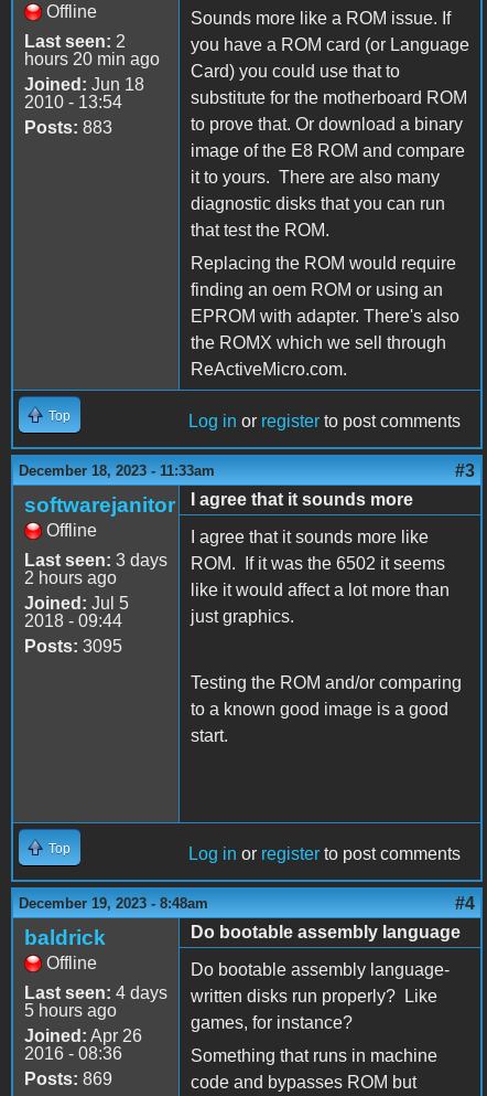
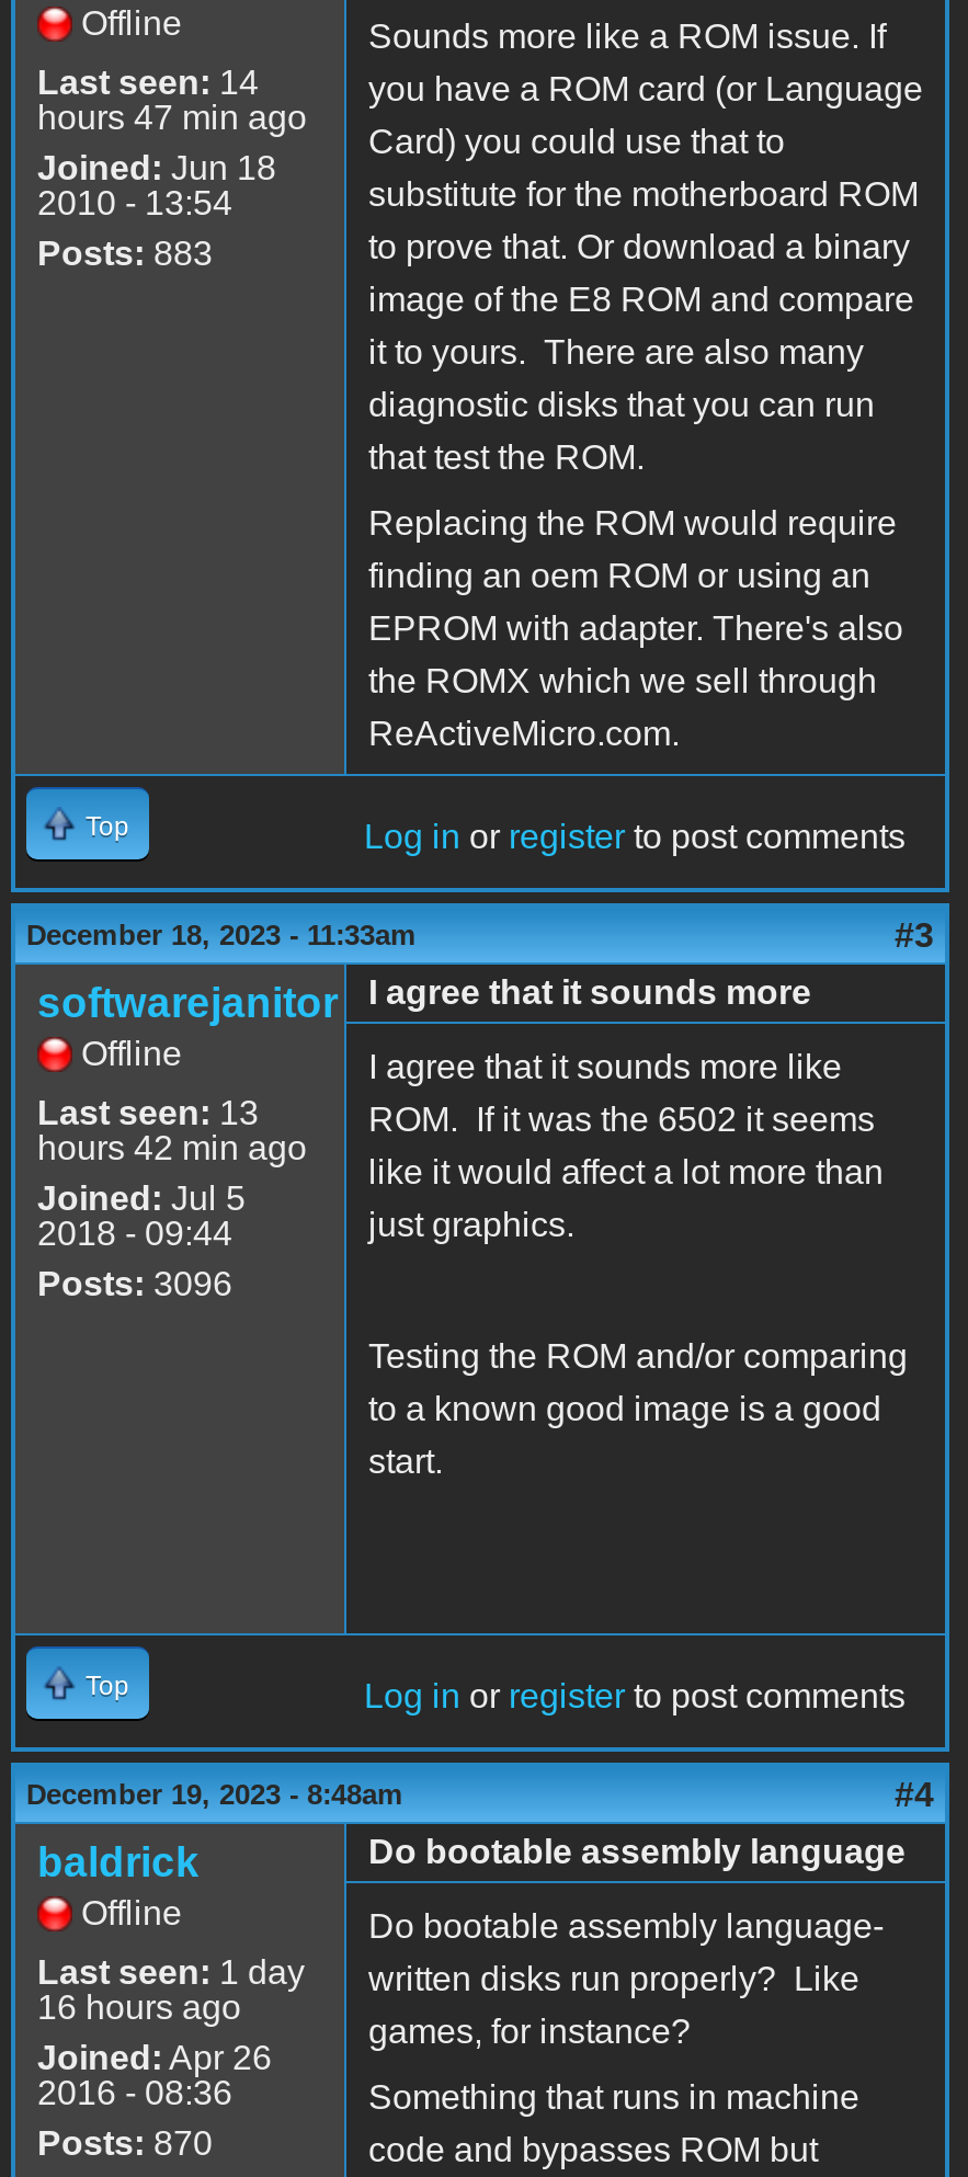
- Last seen: 2
+ Last seen: 14

- hours 20 min ago
+ hours 47 min ago

- Last seen: 3 days
- 2 hours ago
+ Last seen: 13
+ hours 42 min ago

- Posts: 3095
+ Posts: 3096

- Last seen: 4 days
+ Last seen: 1 day

- 5 hours ago
+ 16 hours ago

- Posts: 869
+ Posts: 870
